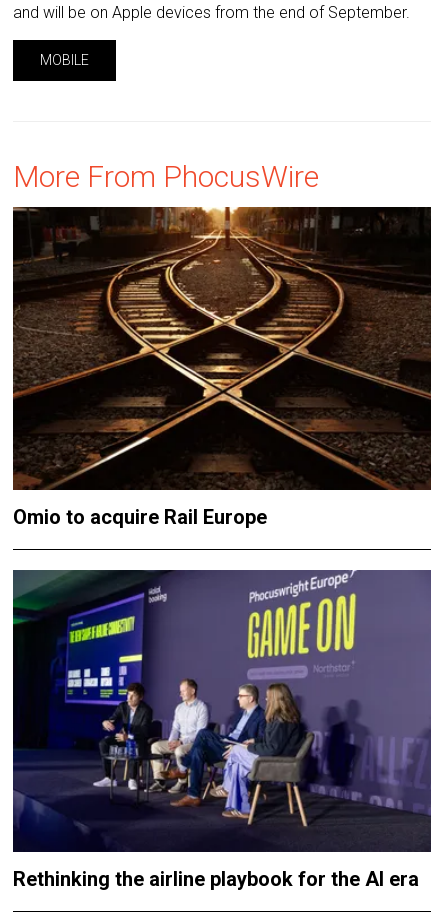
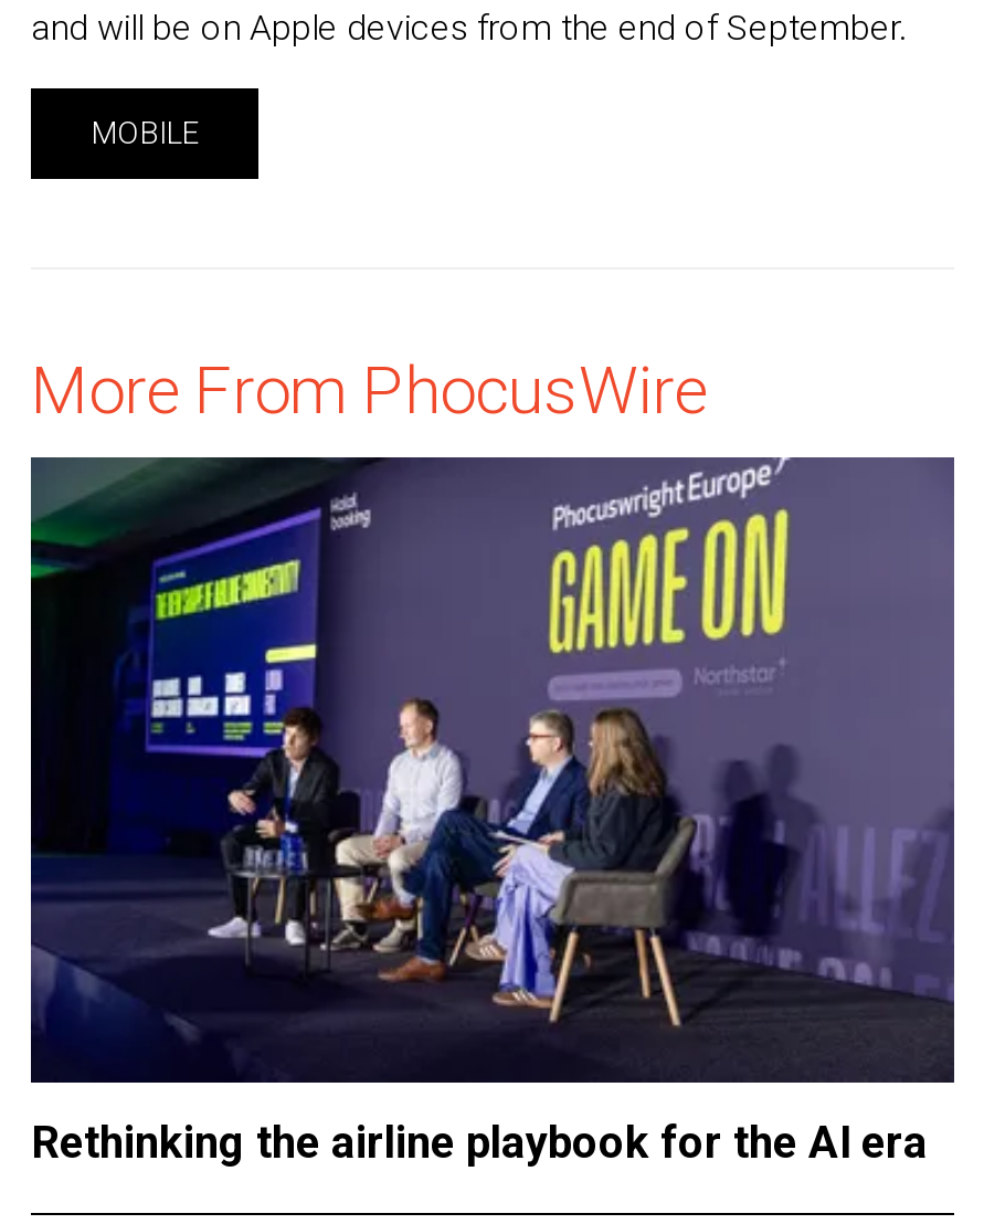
- [image]
- Omio to acquire Rail Europe
